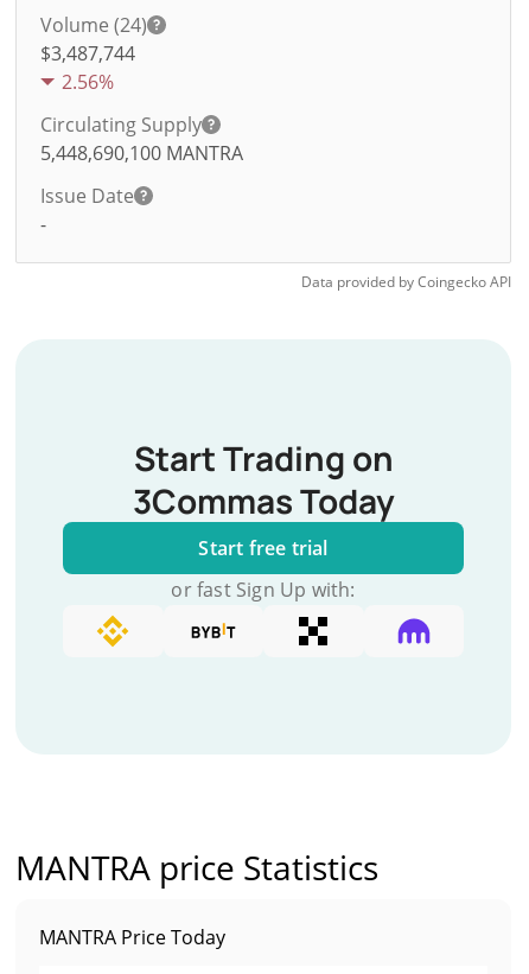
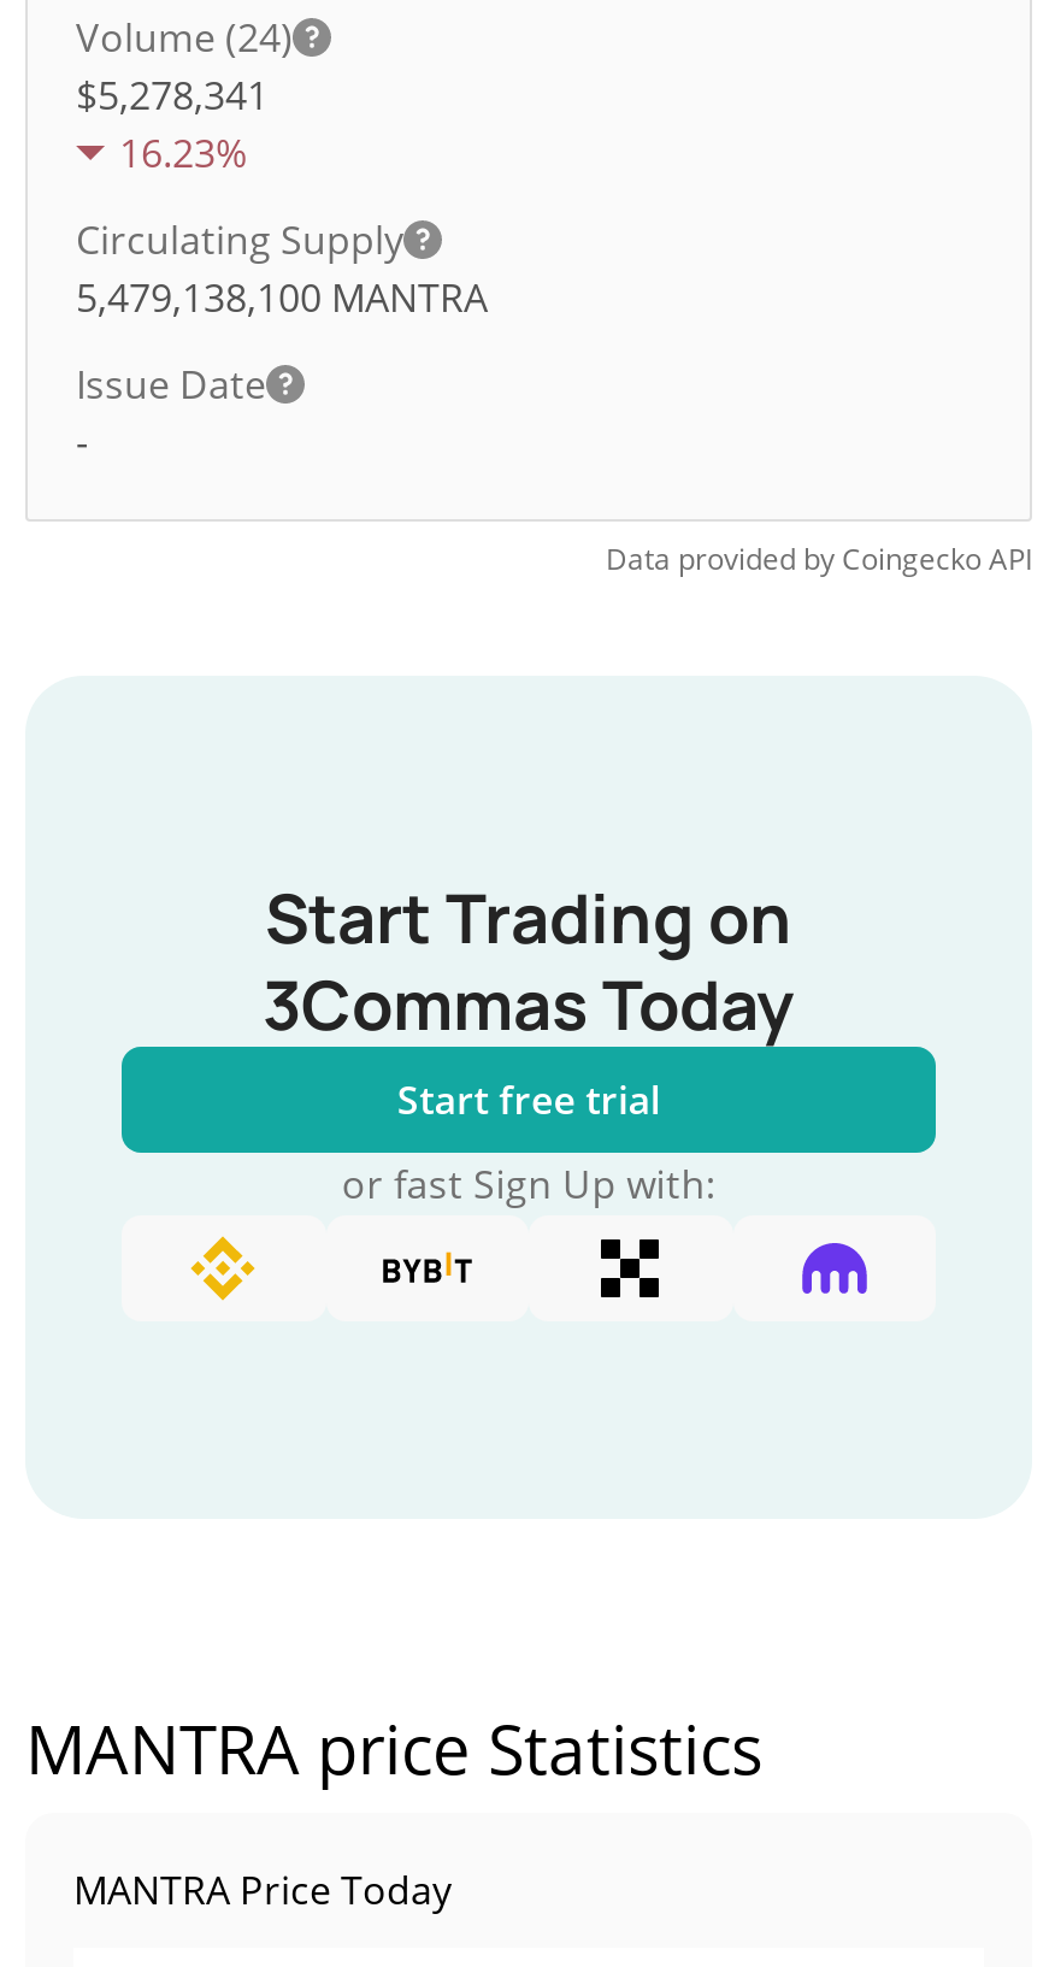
- $3,487,744
+ $5,278,341

- 2.56%
+ 16.23%

- 5,448,690,100 MANTRA
+ 5,479,138,100 MANTRA
